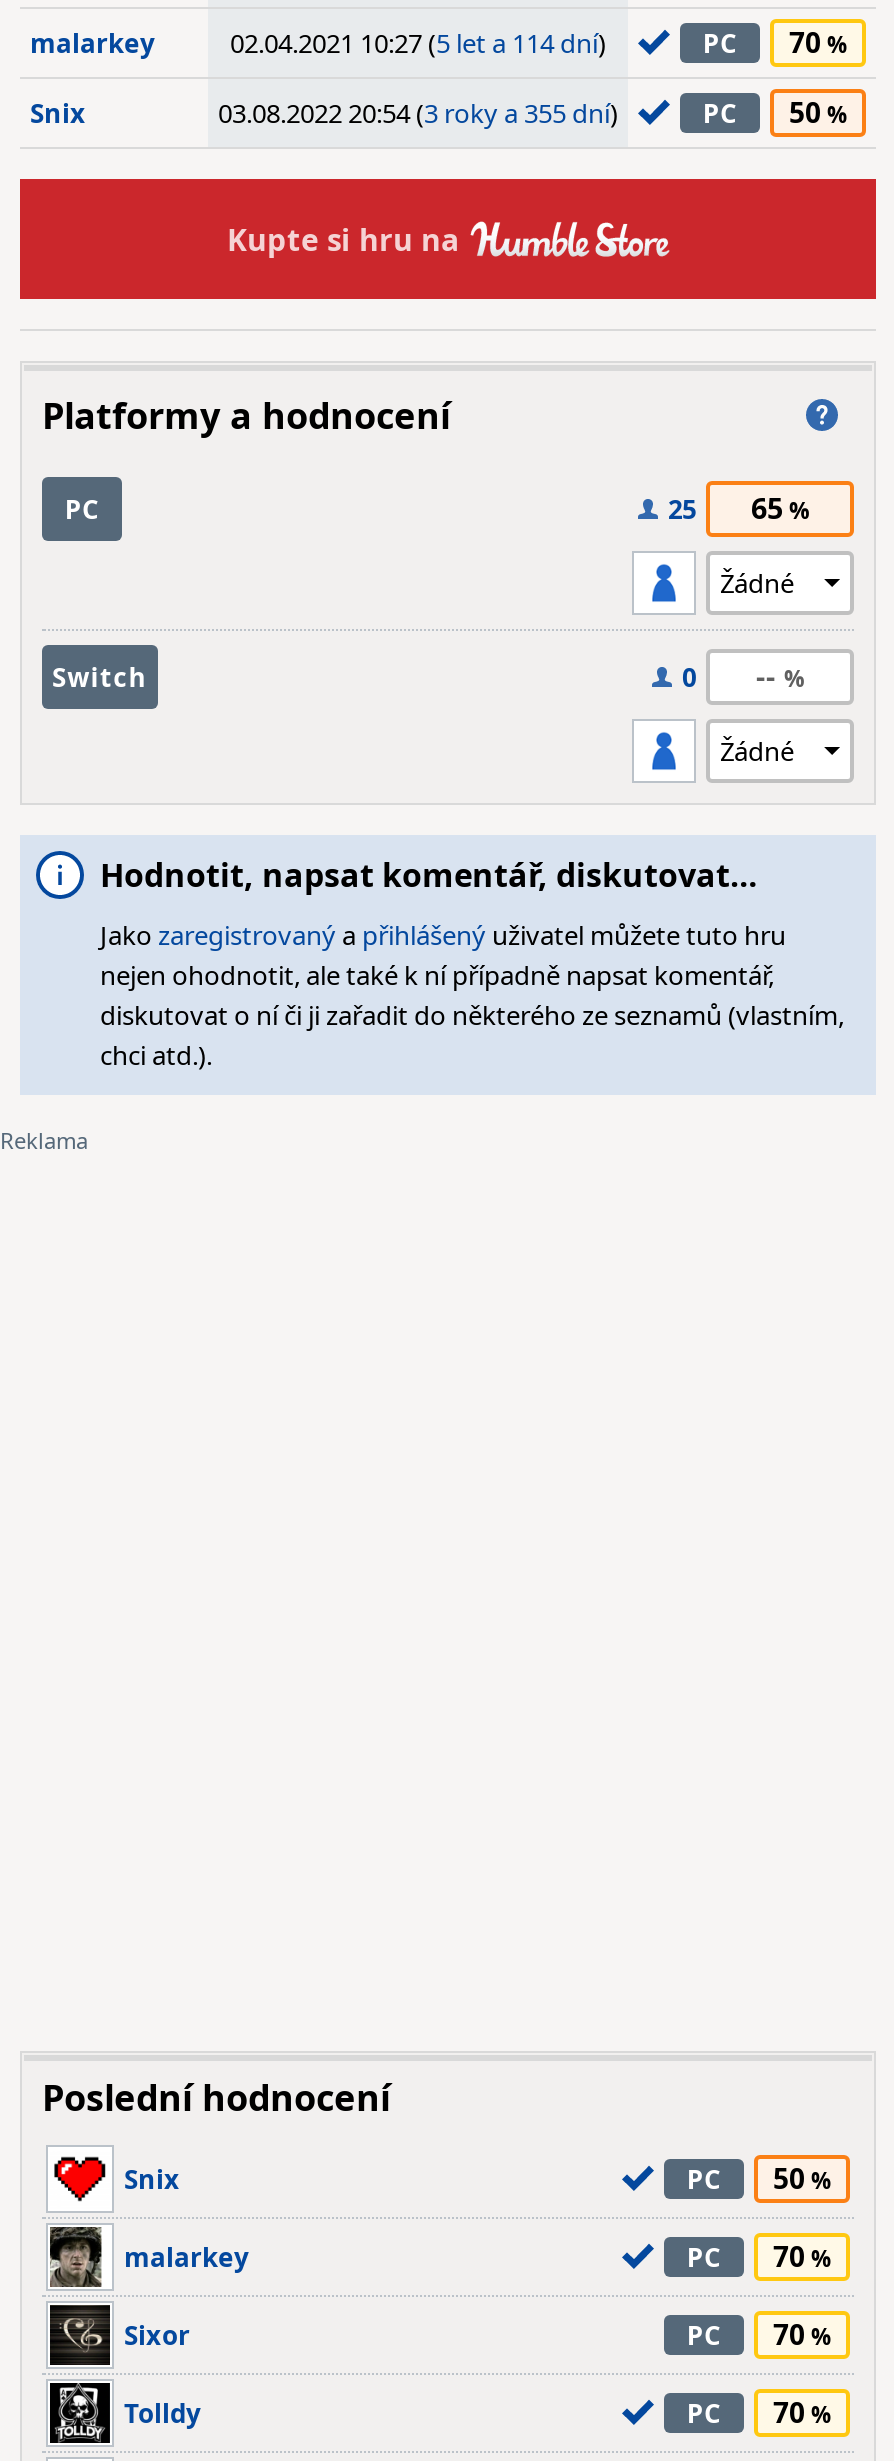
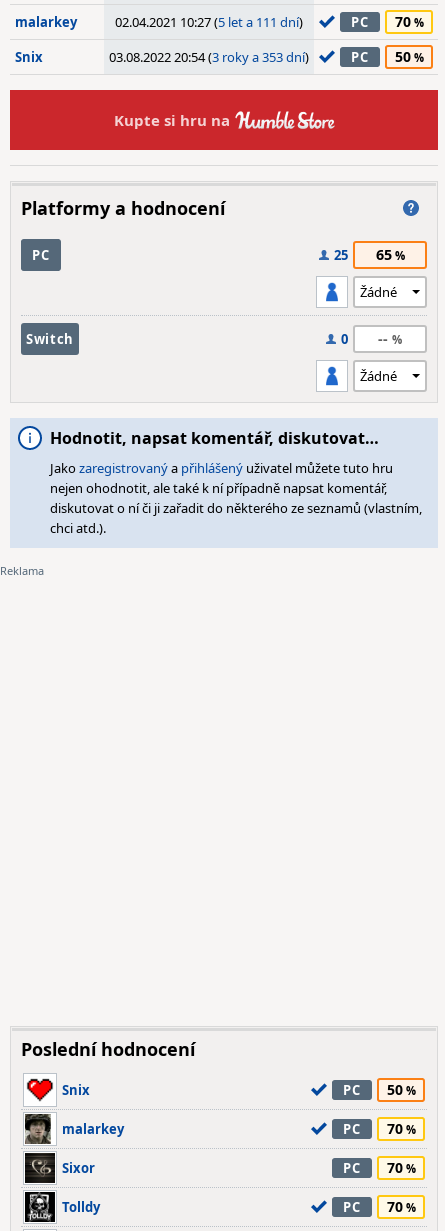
- 02.04.2021 10:27 (5 let a 114 dní)
+ 02.04.2021 10:27 (5 let a 111 dní)

- 03.08.2022 20:54 (3 roky a 355 dní)
+ 03.08.2022 20:54 (3 roky a 353 dní)
